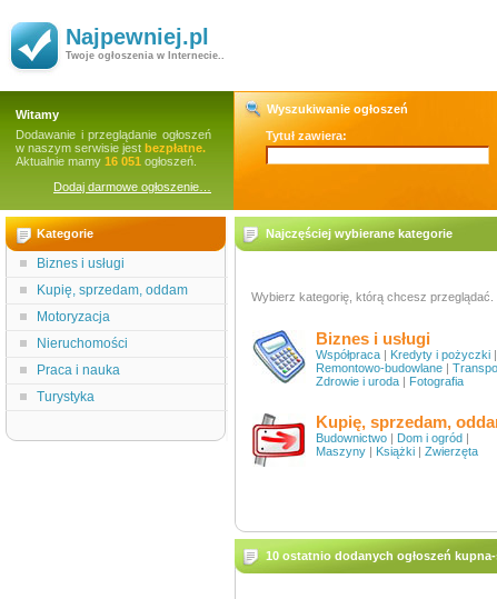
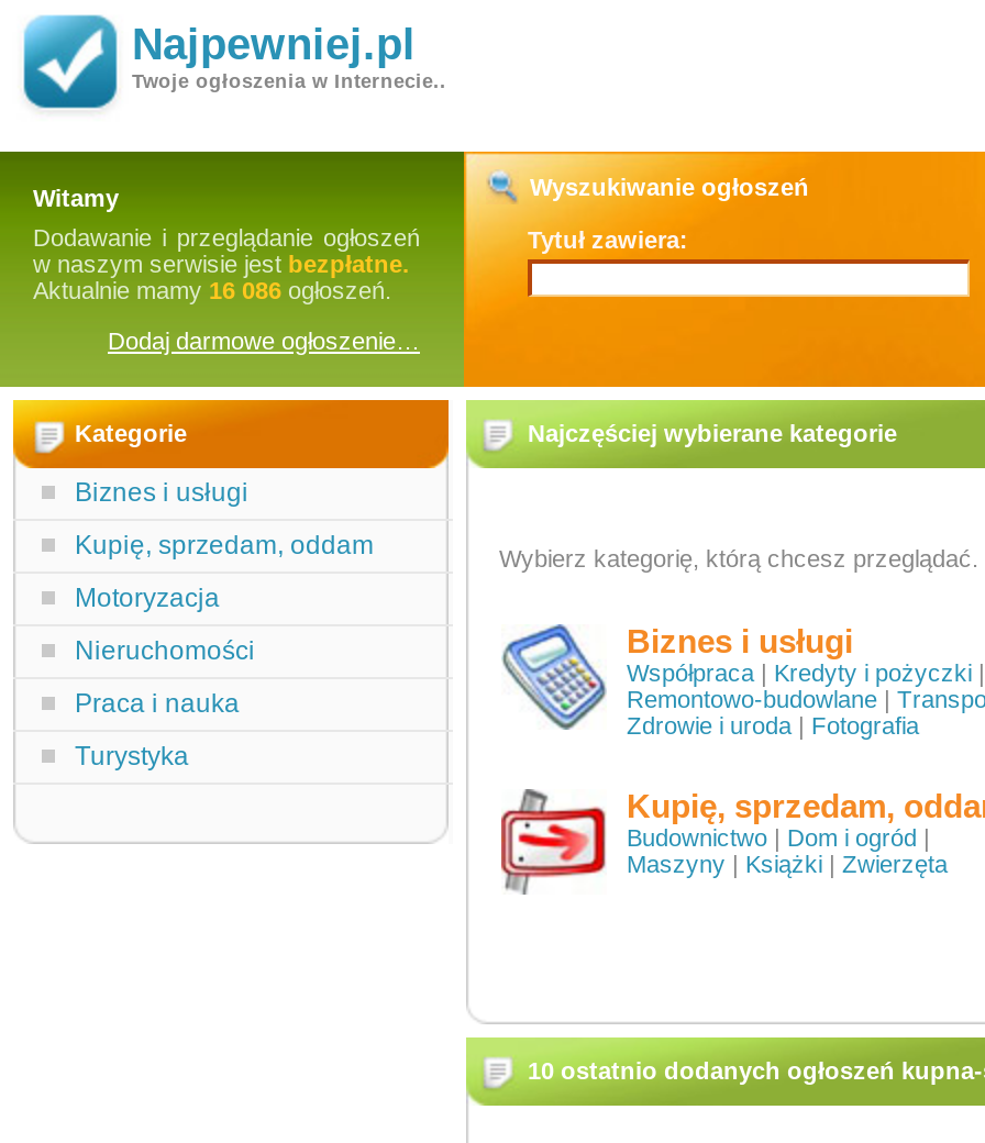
- Aktualnie mamy 16 051 ogłoszeń.
+ Aktualnie mamy 16 086 ogłoszeń.
